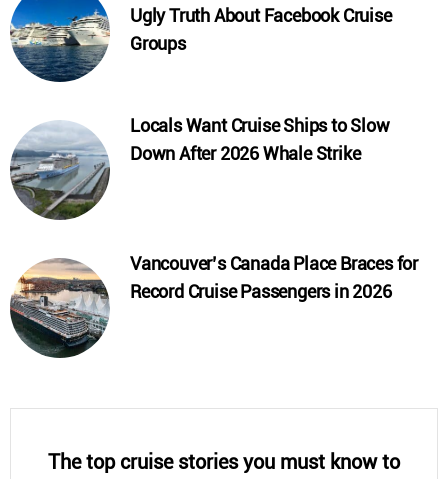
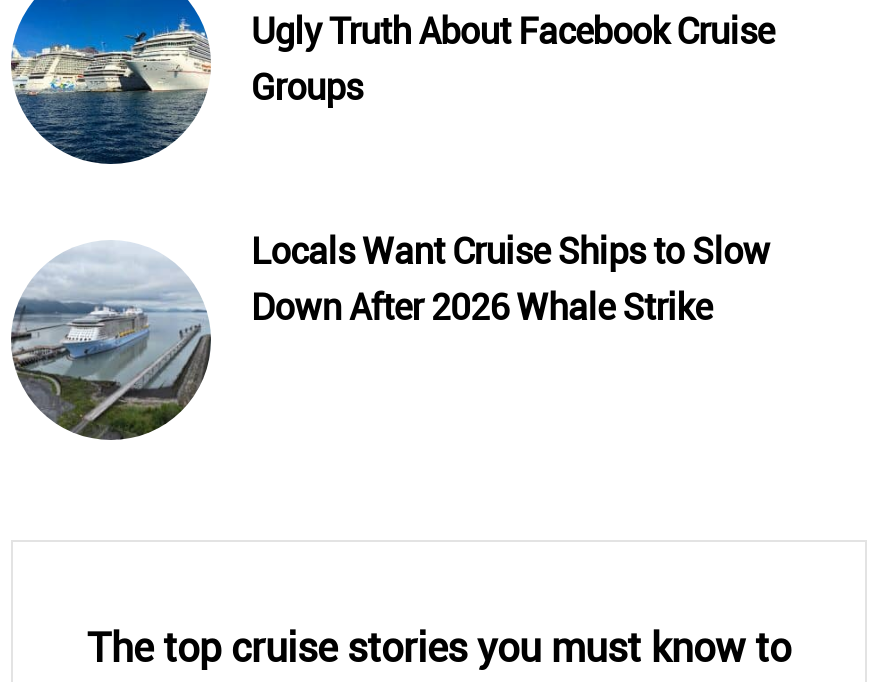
- [image]
- Vancouver’s Canada Place Braces for
- Record Cruise Passengers in 2026
